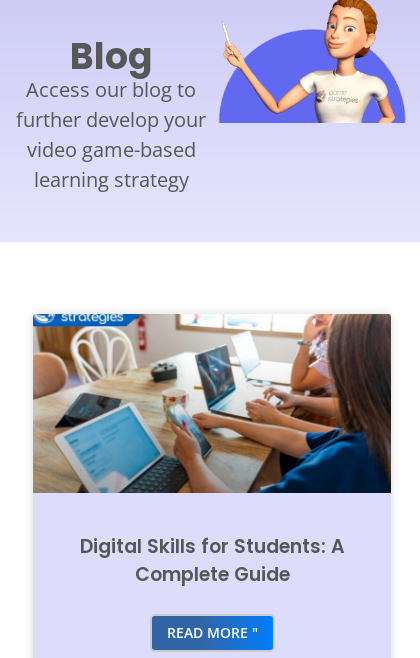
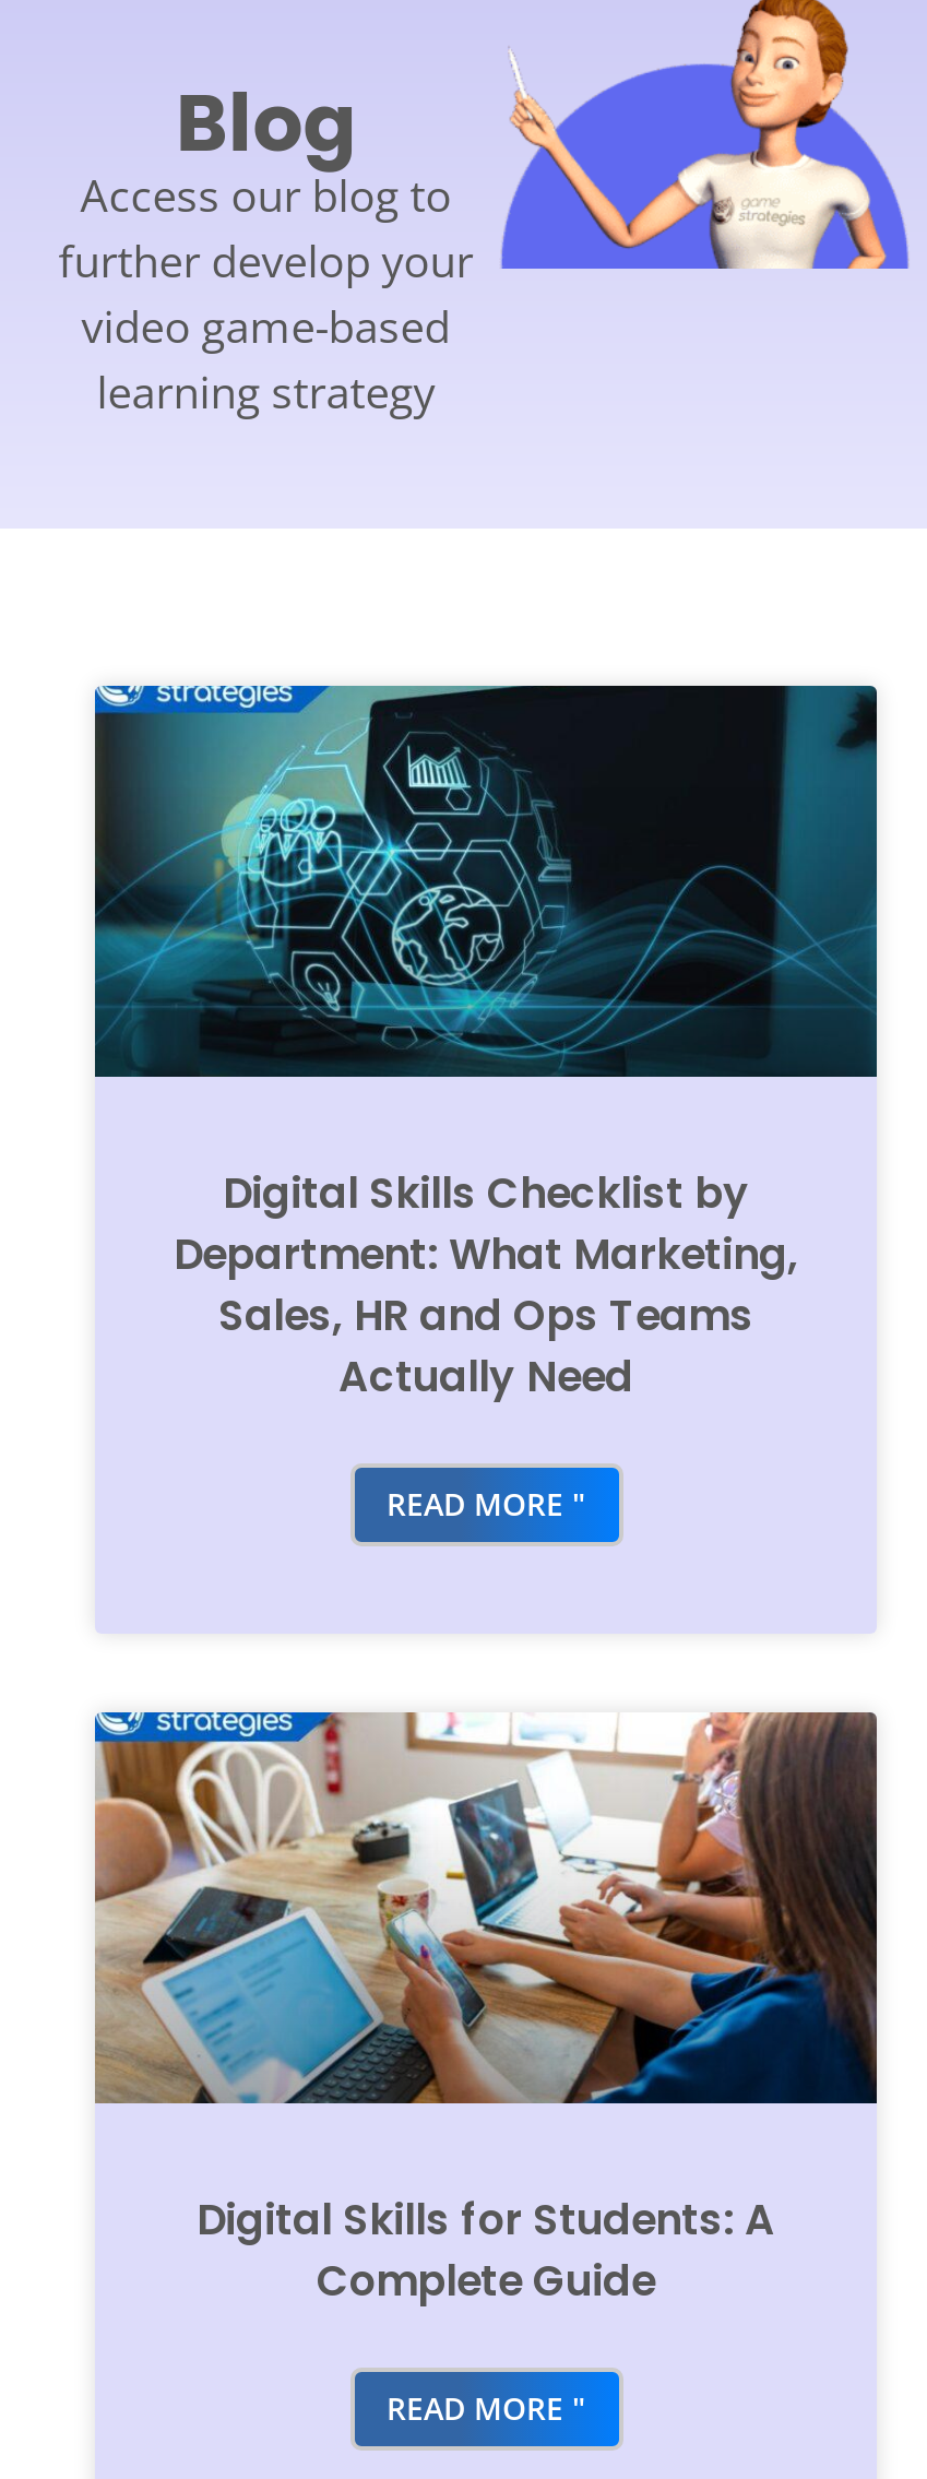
+ [image]
+ Digital Skills Checklist by
+ Department: What Marketing,
+ Sales, HR and Ops Teams
+ Actually Need
+ READ MORE "
